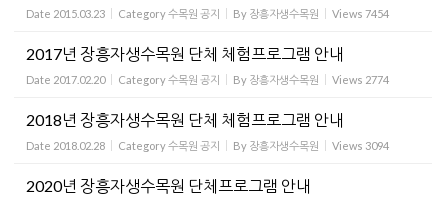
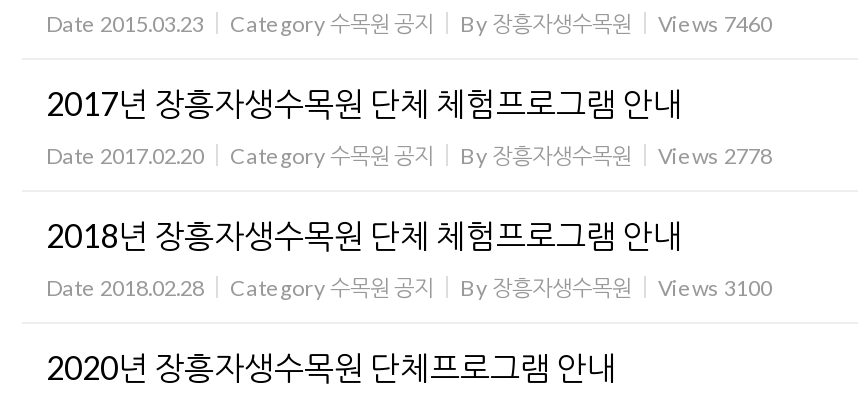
- Date 2015.03.23 Category 수목원 공지 By 장흥자생수목원 Views 7454
+ Date 2015.03.23 Category 수목원 공지 By 장흥자생수목원 Views 7460

- Date 2017.02.20 Category 수목원 공지 By 장흥자생수목원 Views 2774
+ Date 2017.02.20 Category 수목원 공지 By 장흥자생수목원 Views 2778

- Date 2018.02.28 Category 수목원 공지 By 장흥자생수목원 Views 3094
+ Date 2018.02.28 Category 수목원 공지 By 장흥자생수목원 Views 3100
